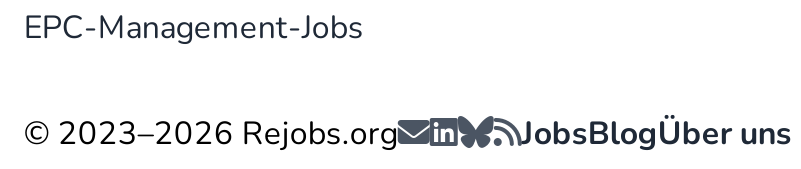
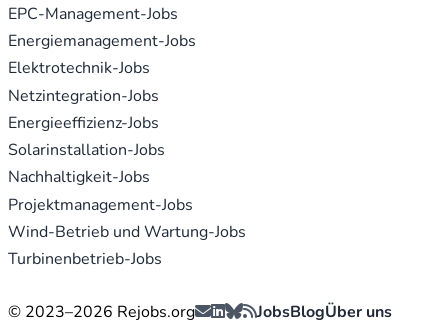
+ Energiemanagement-Jobs
+ Elektrotechnik-Jobs
+ Netzintegration-Jobs
+ Energieeffizienz-Jobs
+ Solarinstallation-Jobs
+ Nachhaltigkeit-Jobs
+ Projektmanagement-Jobs
+ Wind-Betrieb und Wartung-Jobs
+ Turbinenbetrieb-Jobs
